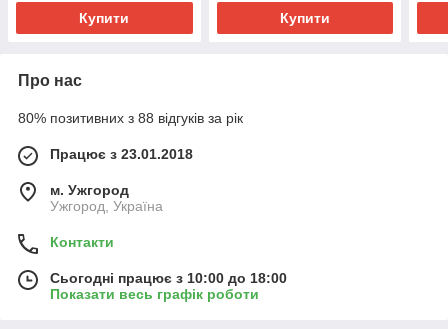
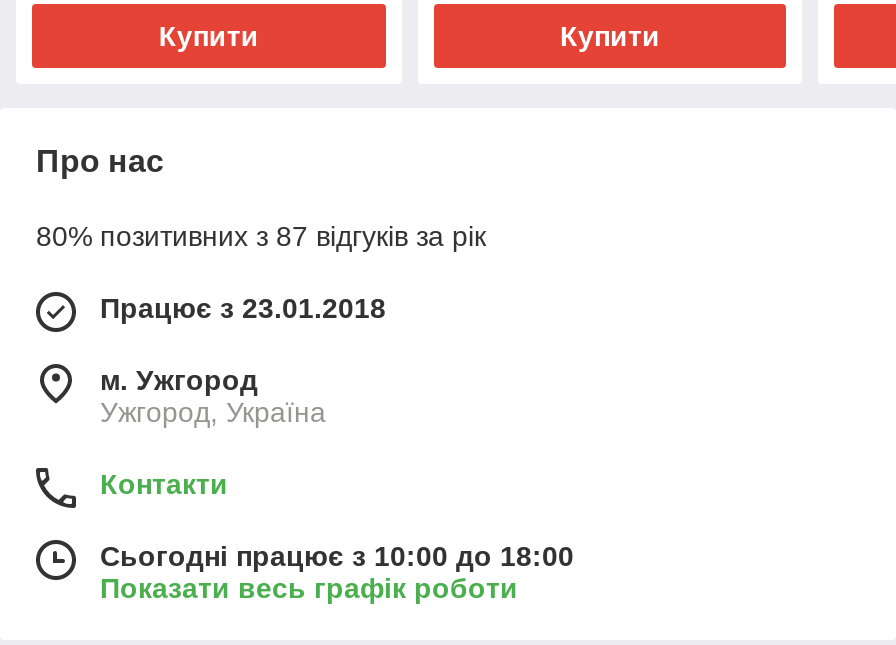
- 80% позитивних з 88 відгуків за рік
+ 80% позитивних з 87 відгуків за рік
